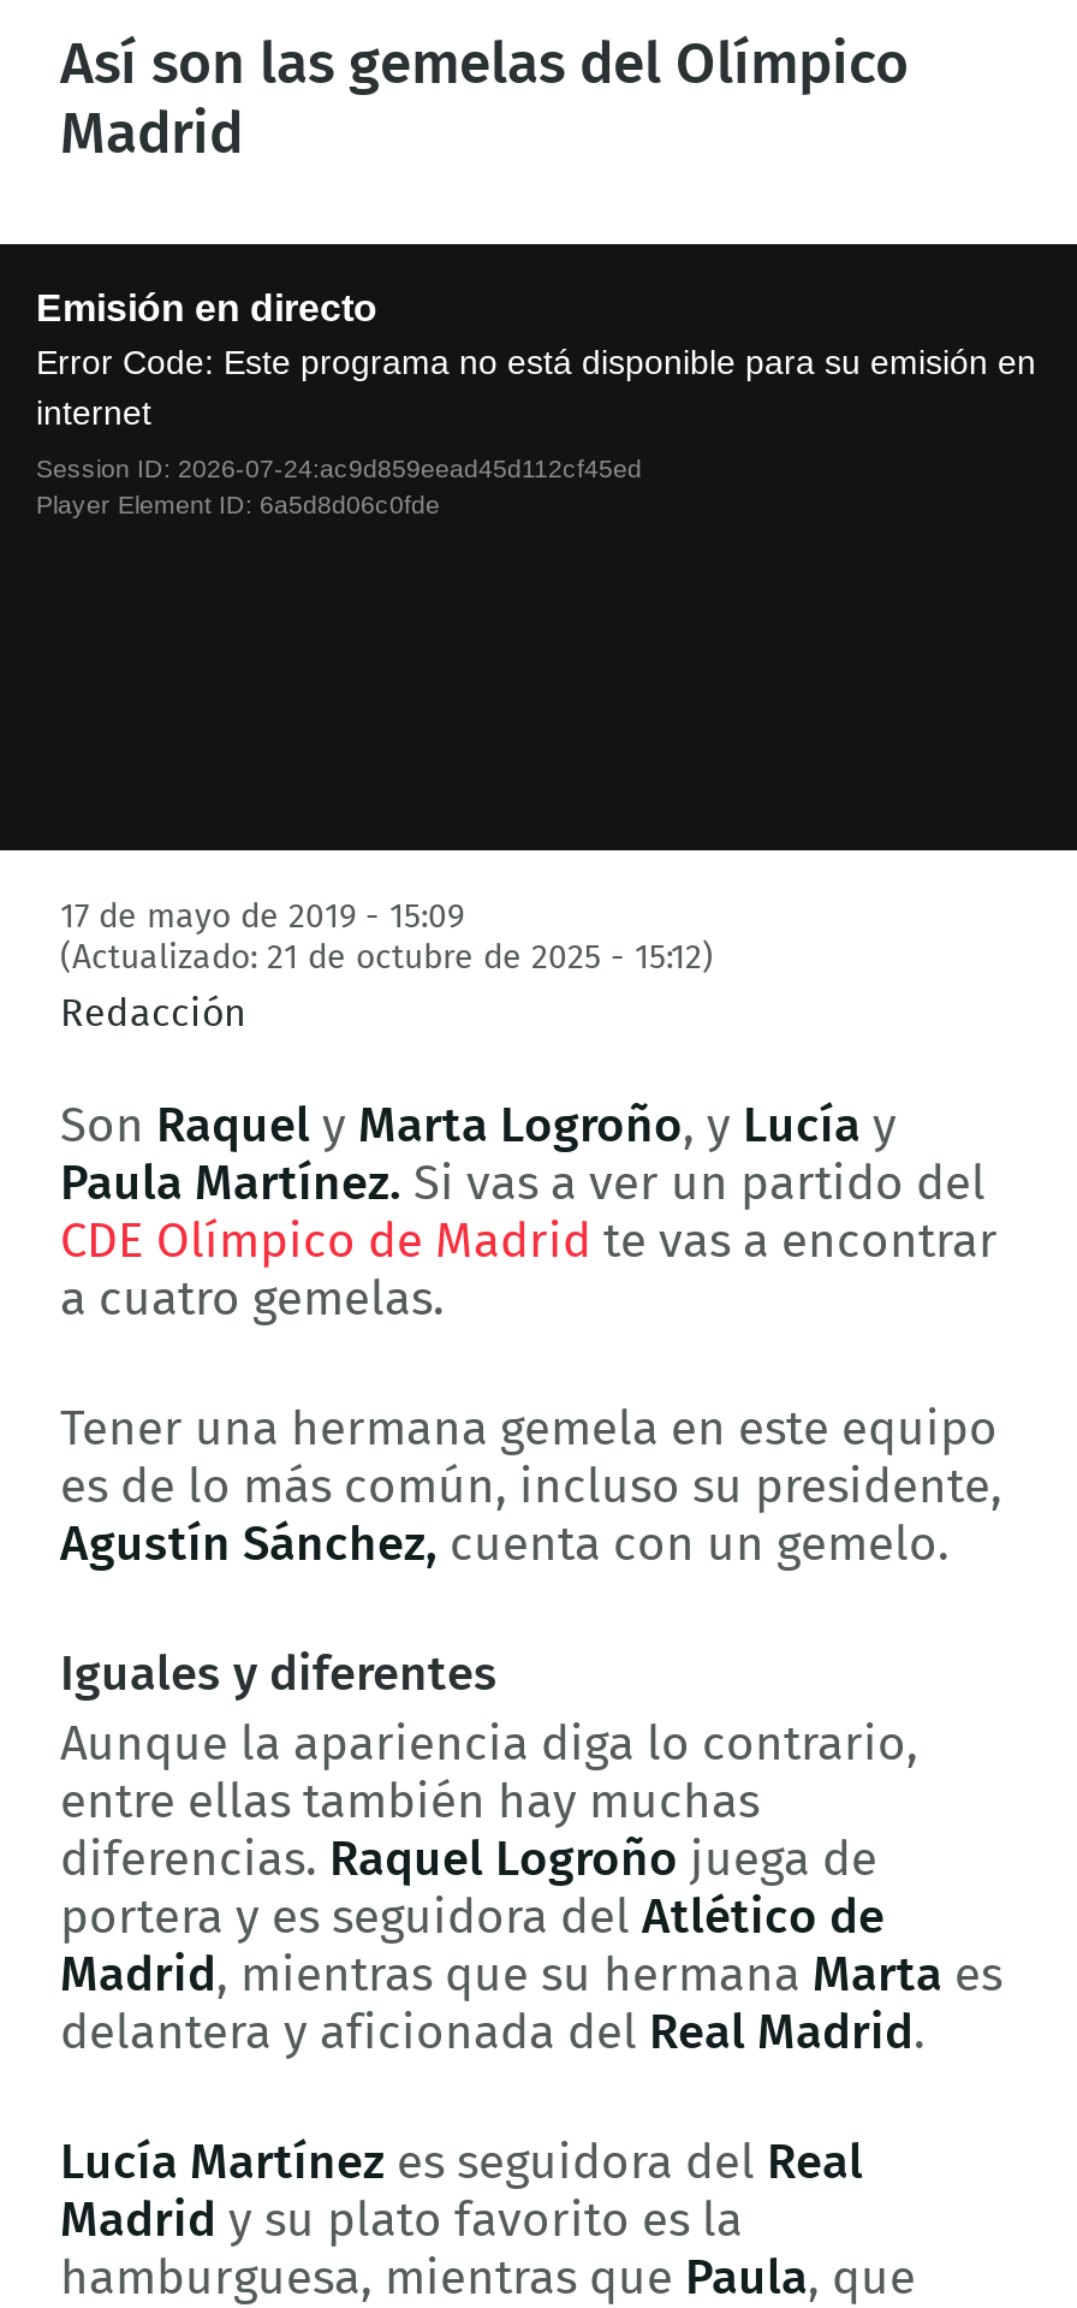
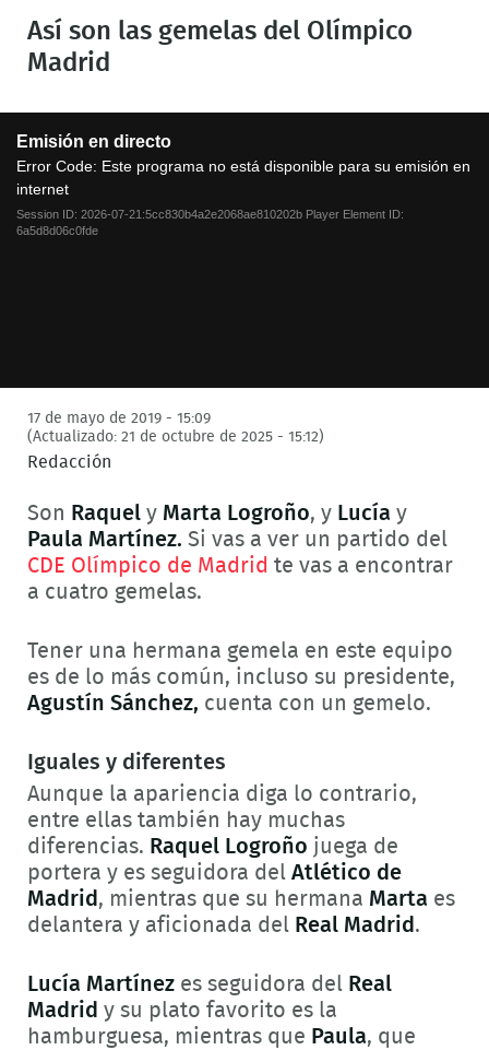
- Session ID: 2026-07-24:ac9d859eead45d112cf45ed
- Player Element ID: 6a5d8d06c0fde
+ Session ID: 2026-07-21:5cc830b4a2e2068ae810202b Player Element ID:
+ 6a5d8d06c0fde
